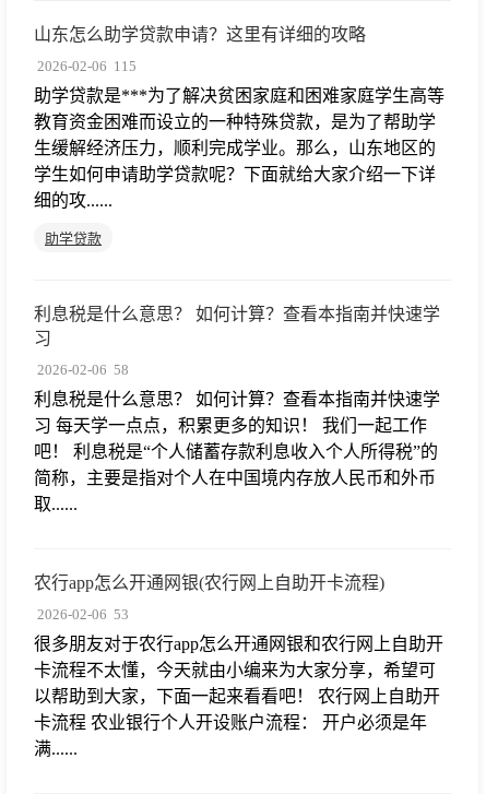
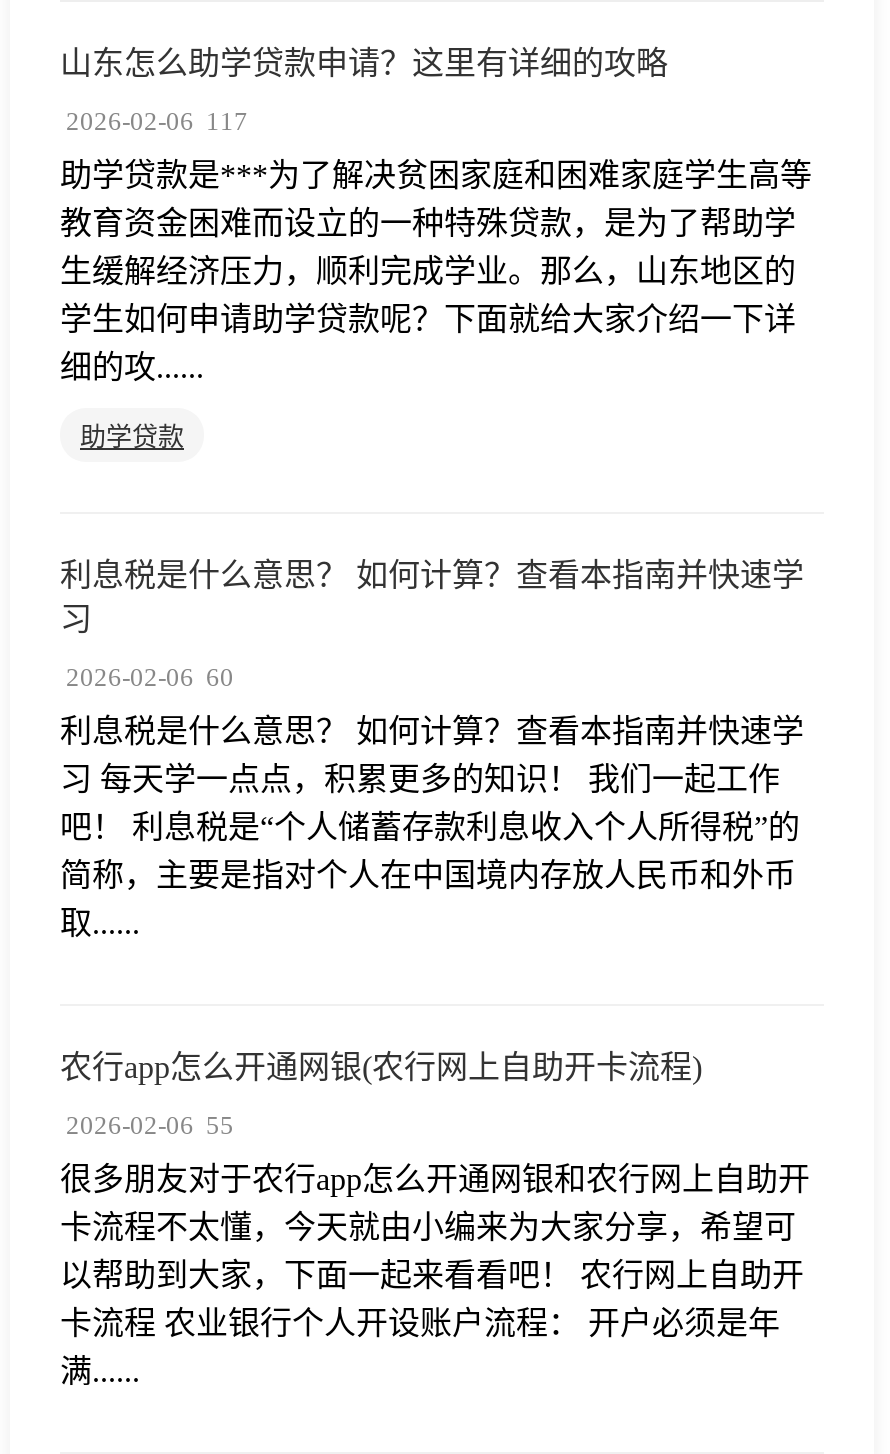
- 2026-02-06 115
+ 2026-02-06 117

- 2026-02-06 58
+ 2026-02-06 60

- 2026-02-06 53
+ 2026-02-06 55
